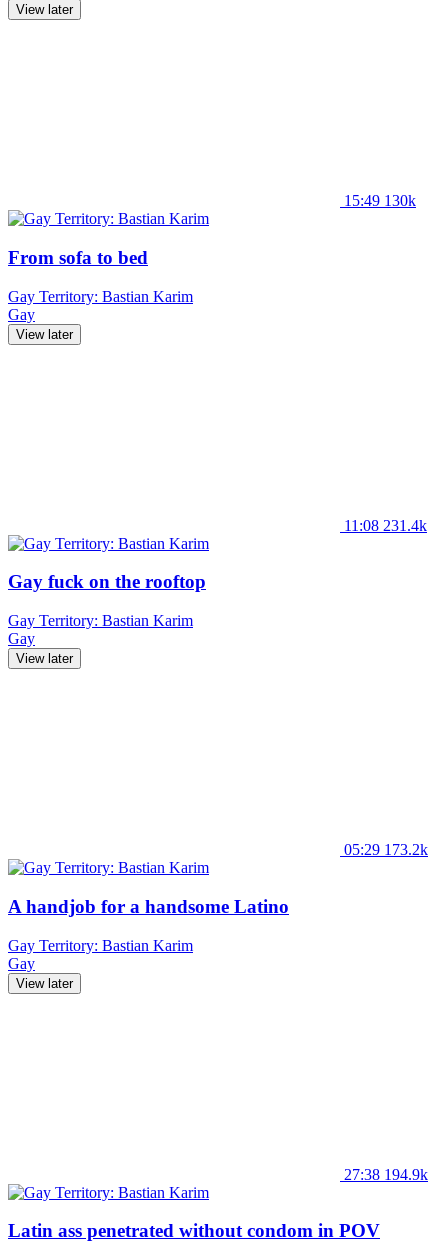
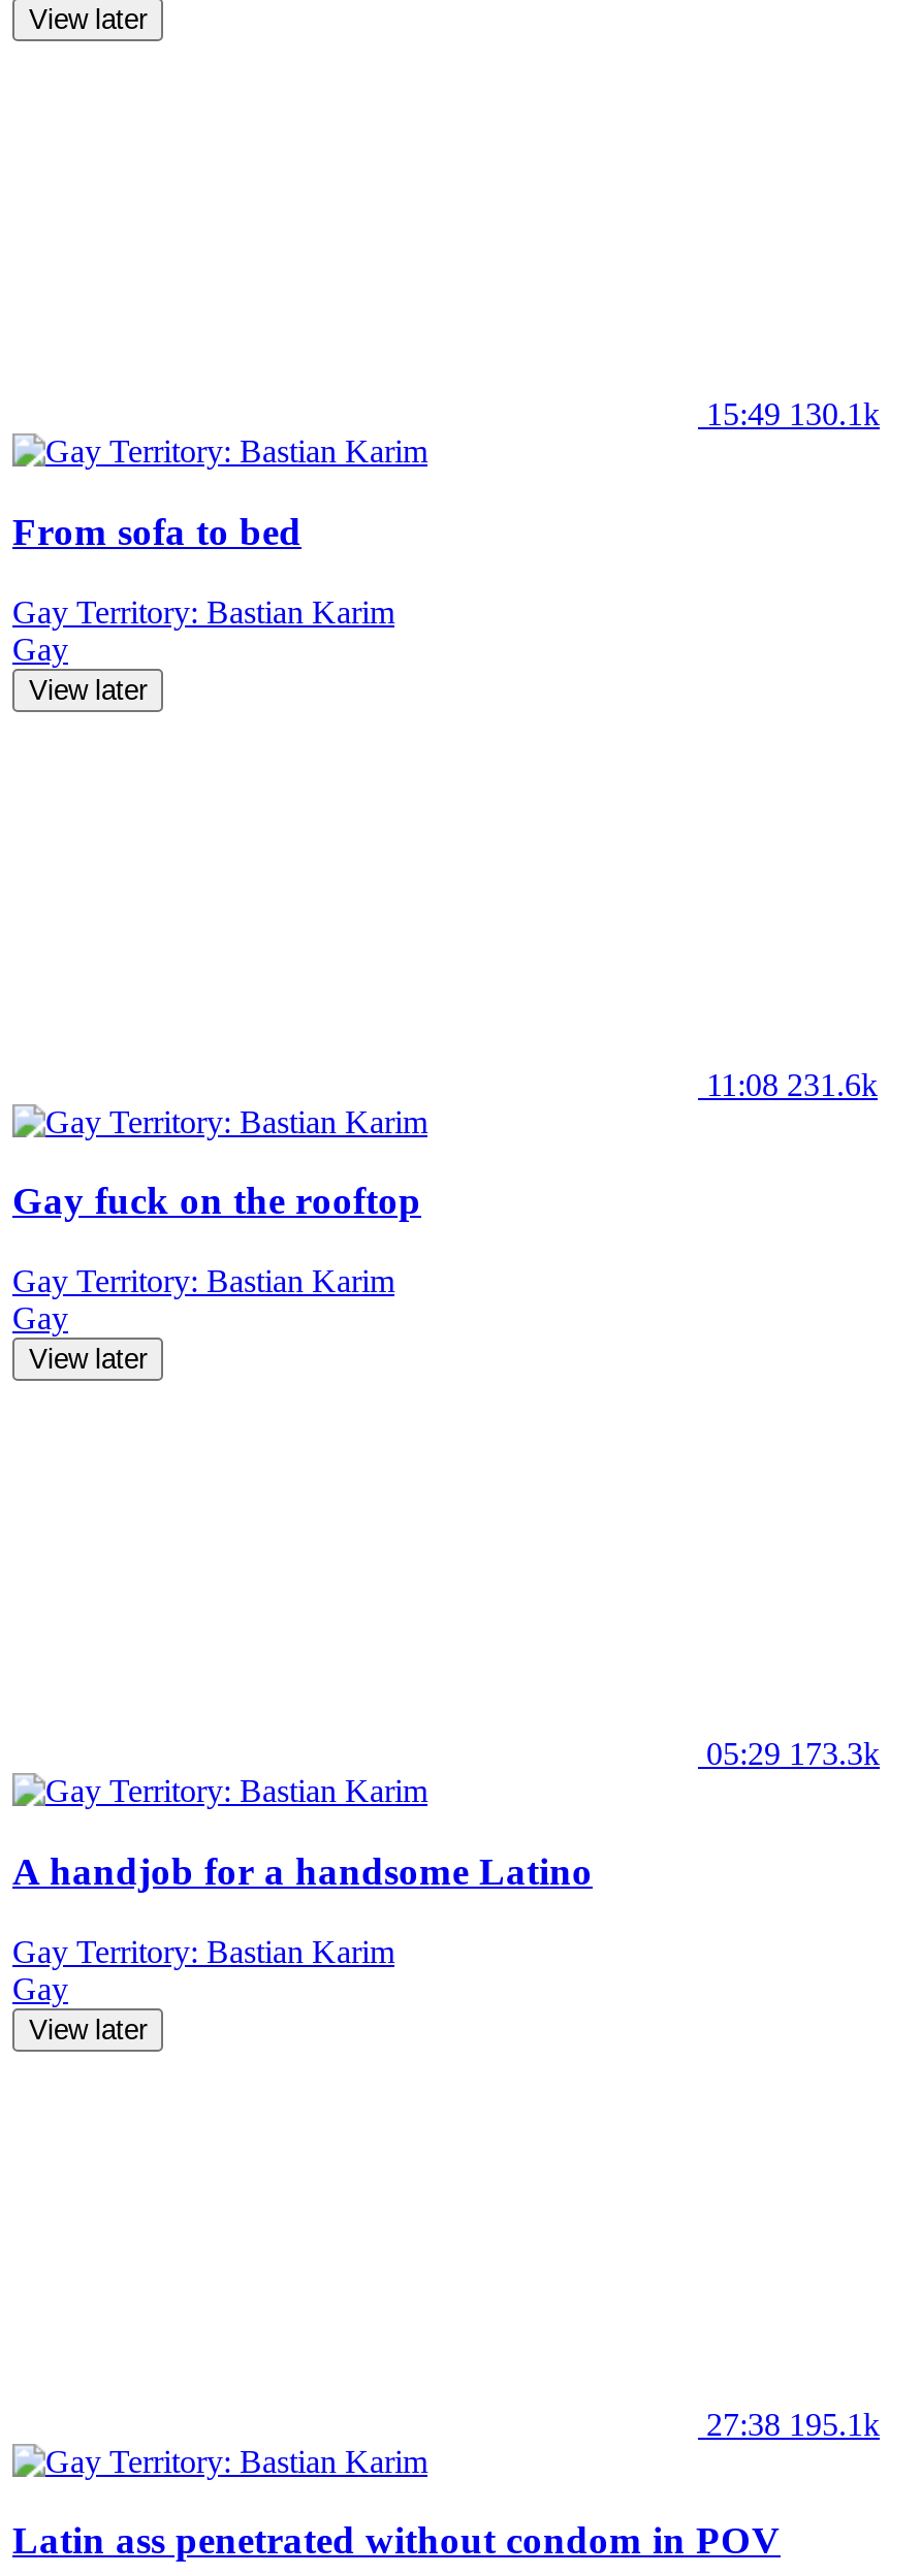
- 15:49 130k
+ 15:49 130.1k

- 11:08 231.4k
+ 11:08 231.6k

- 05:29 173.2k
+ 05:29 173.3k

- 27:38 194.9k
+ 27:38 195.1k
